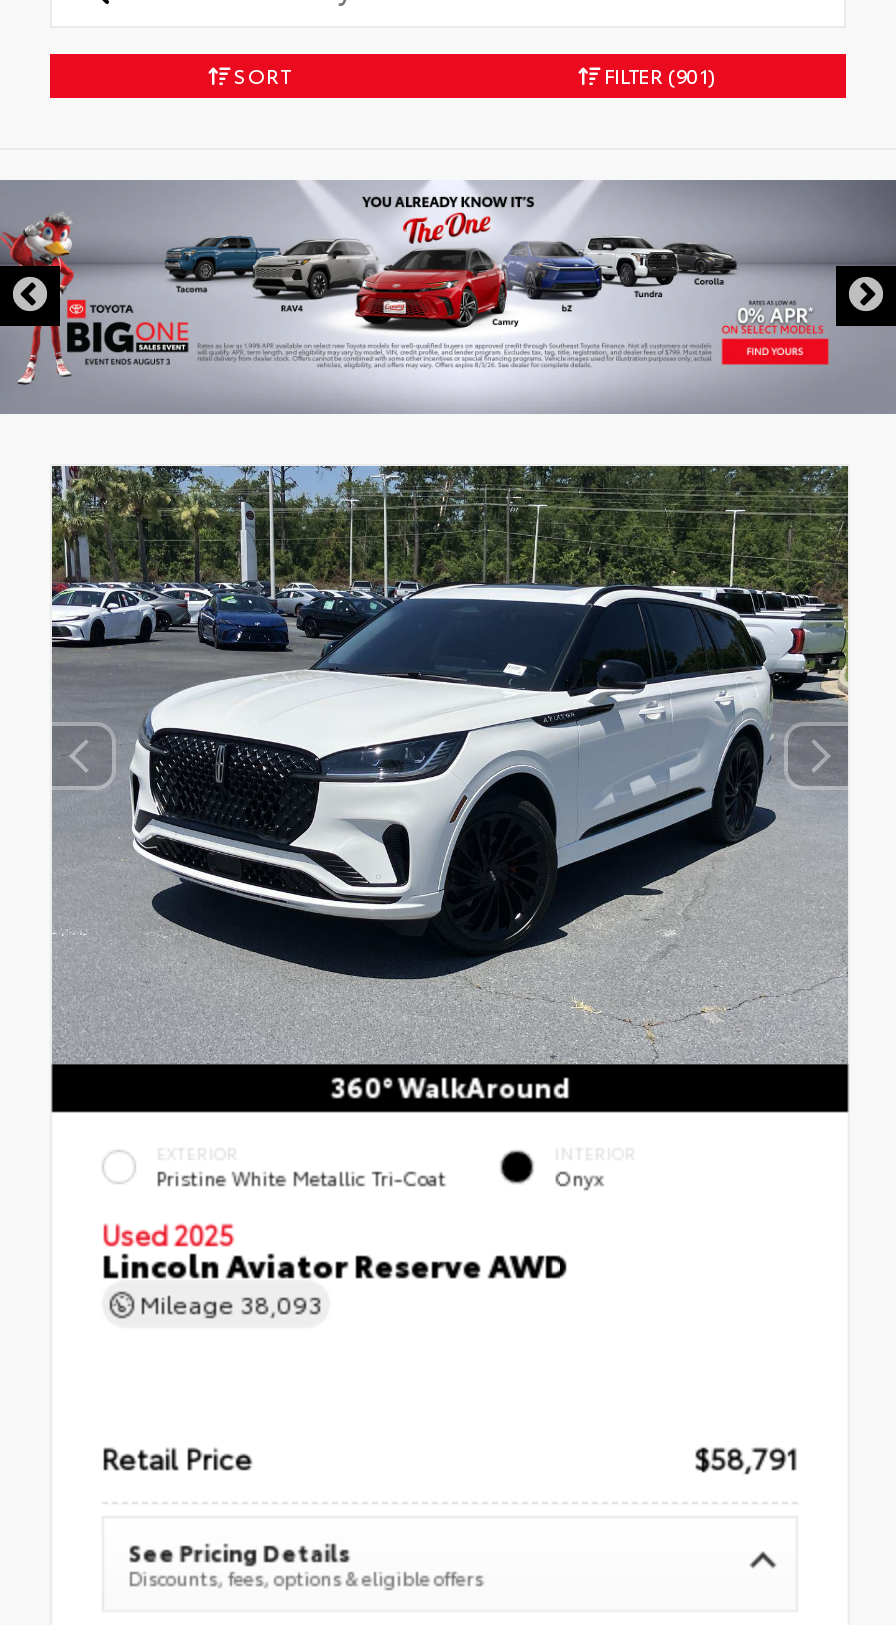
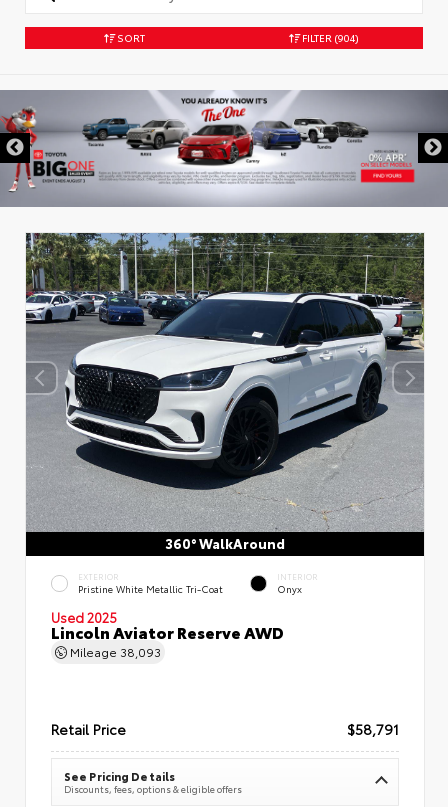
- FILTER (901)
+ FILTER (904)
